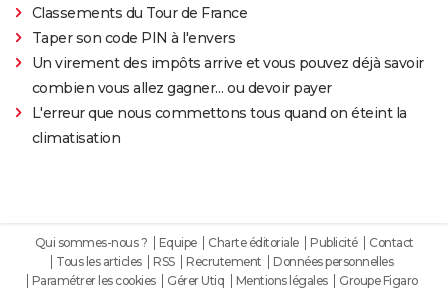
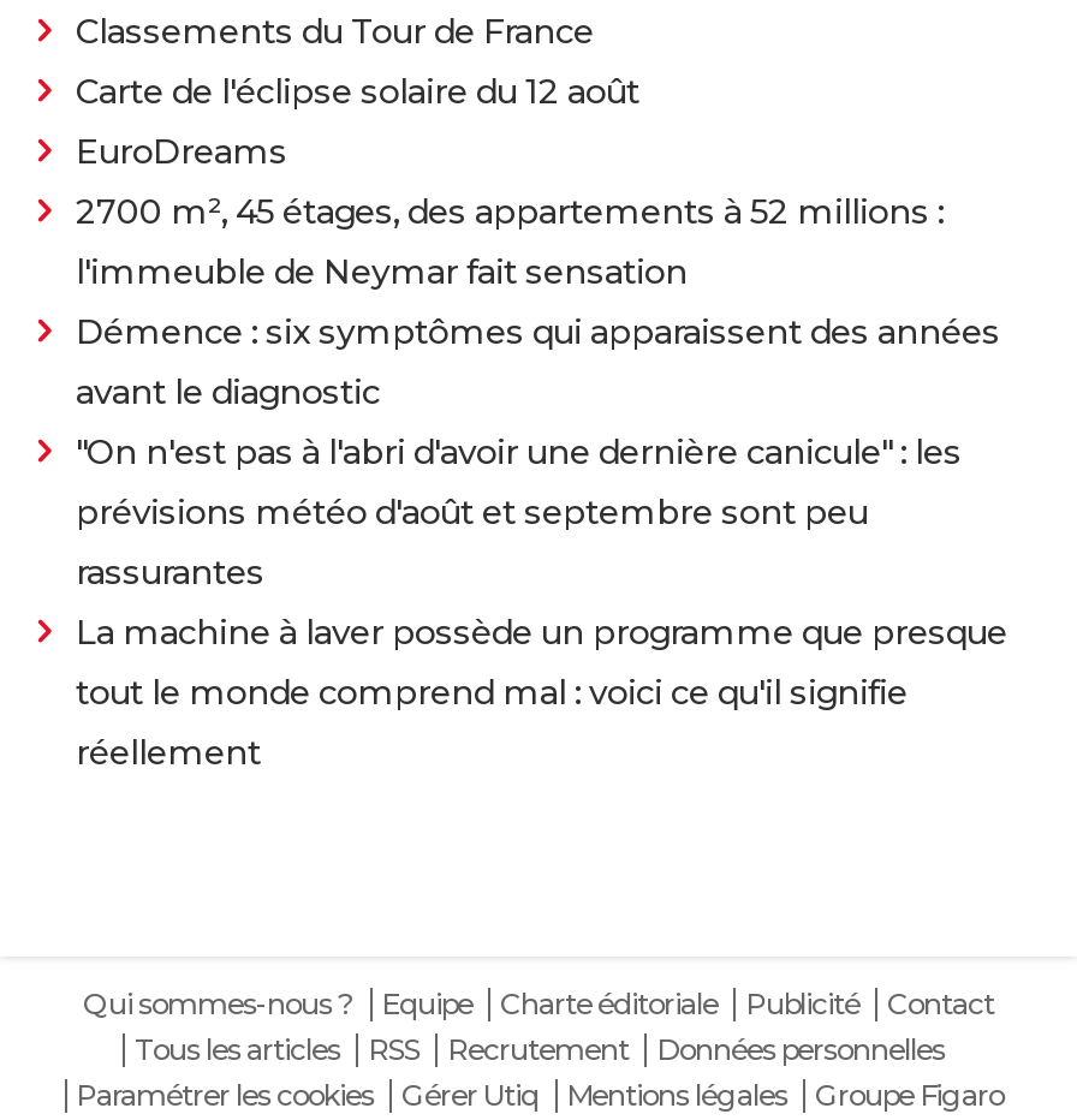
- Taper son code PIN à l'envers
- Un virement des impôts arrive et vous pouvez déjà savoir
- combien vous allez gagner… ou devoir payer
- L'erreur que nous commettons tous quand on éteint la
- climatisation
+ Carte de l'éclipse solaire du 12 août
+ EuroDreams
+ 2700 m², 45 étages, des appartements à 52 millions :
+ l'immeuble de Neymar fait sensation
+ Démence : six symptômes qui apparaissent des années
+ avant le diagnostic
+ "On n'est pas à l'abri d'avoir une dernière canicule" : les
+ prévisions météo d'août et septembre sont peu
+ rassurantes
+ La machine à laver possède un programme que presque
+ tout le monde comprend mal : voici ce qu'il signifie
+ réellement
